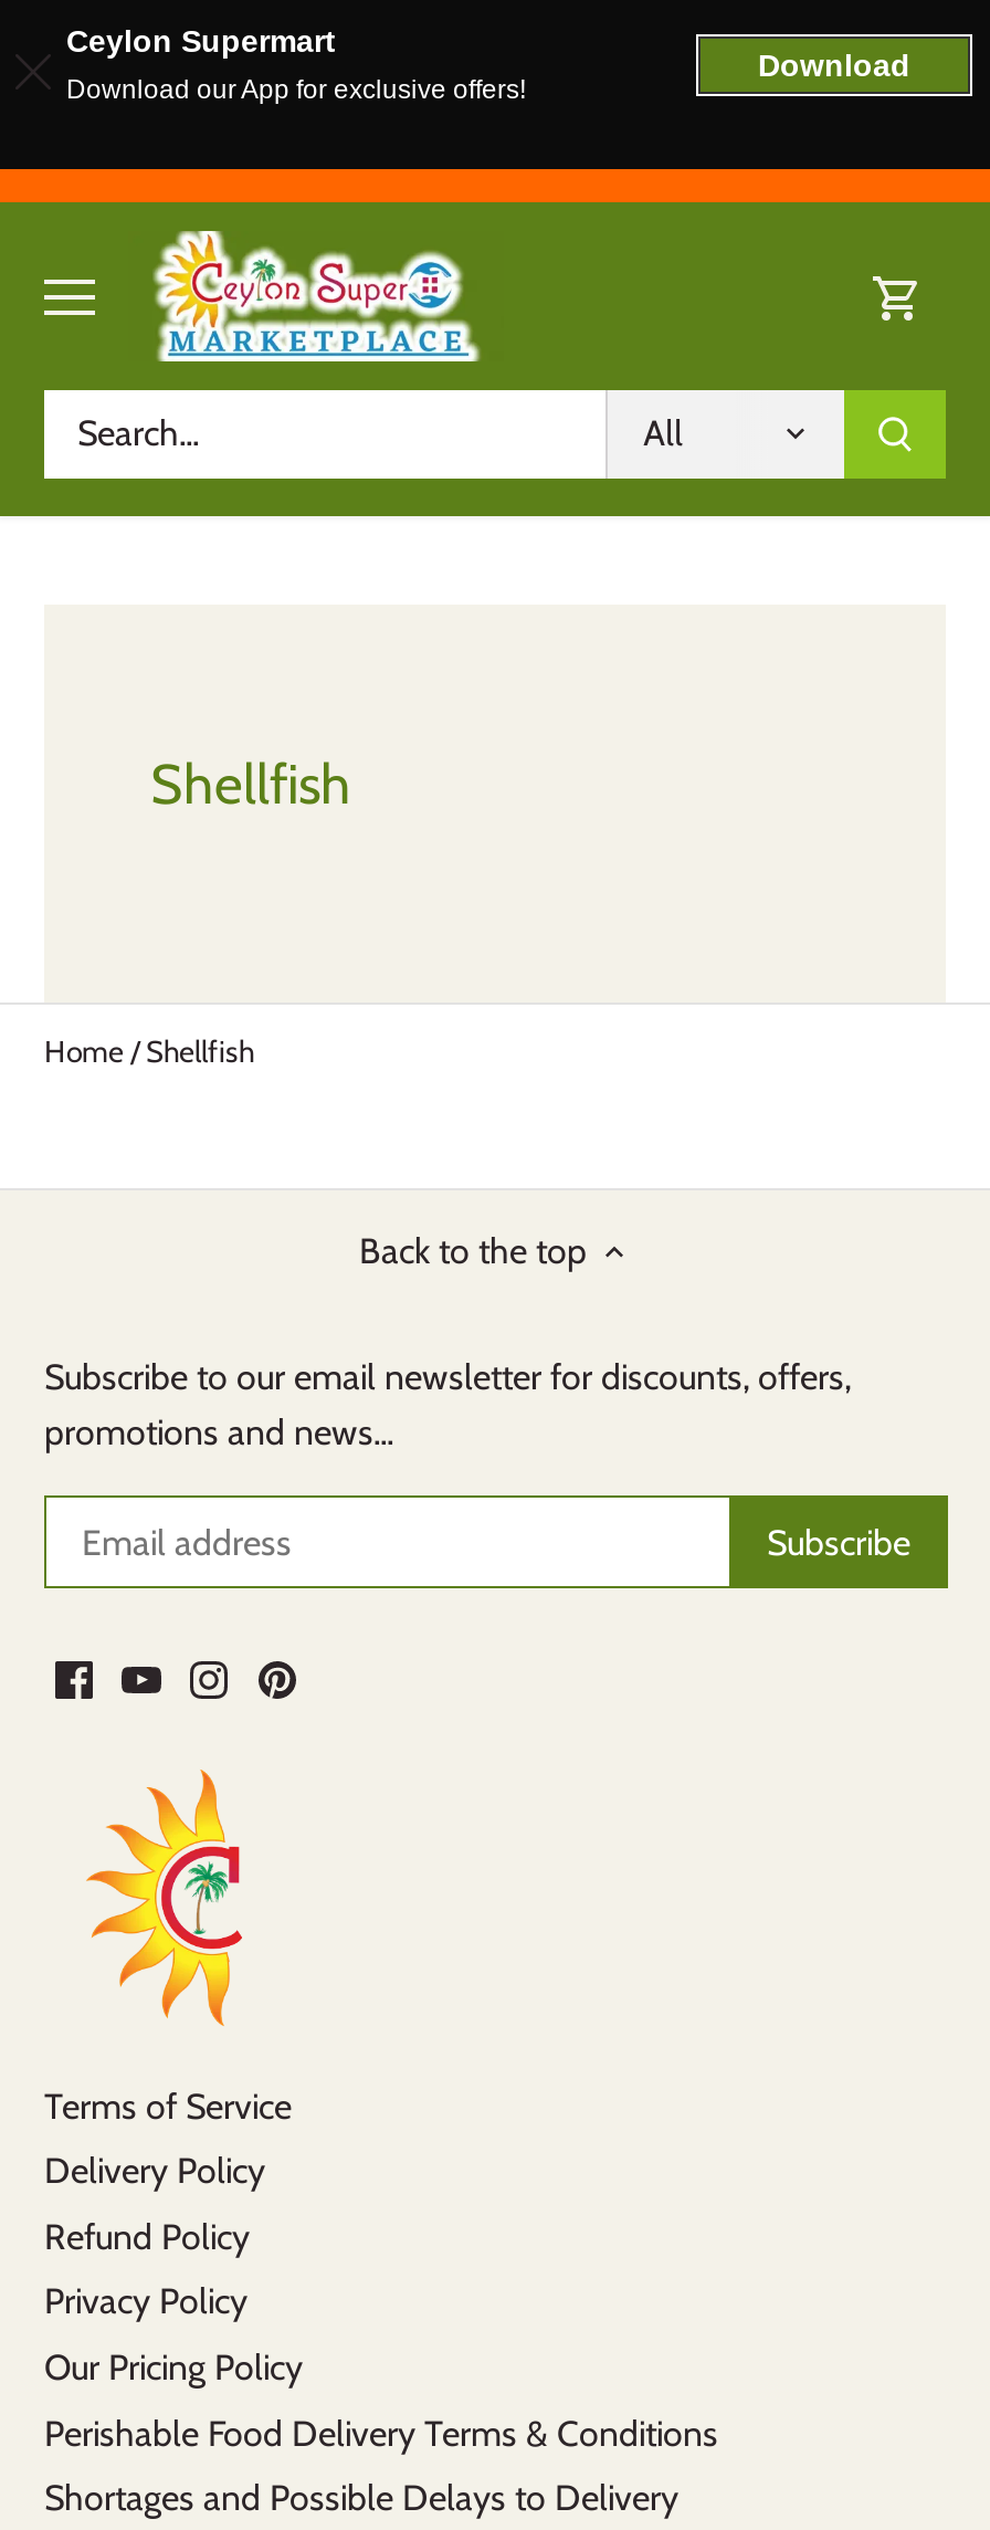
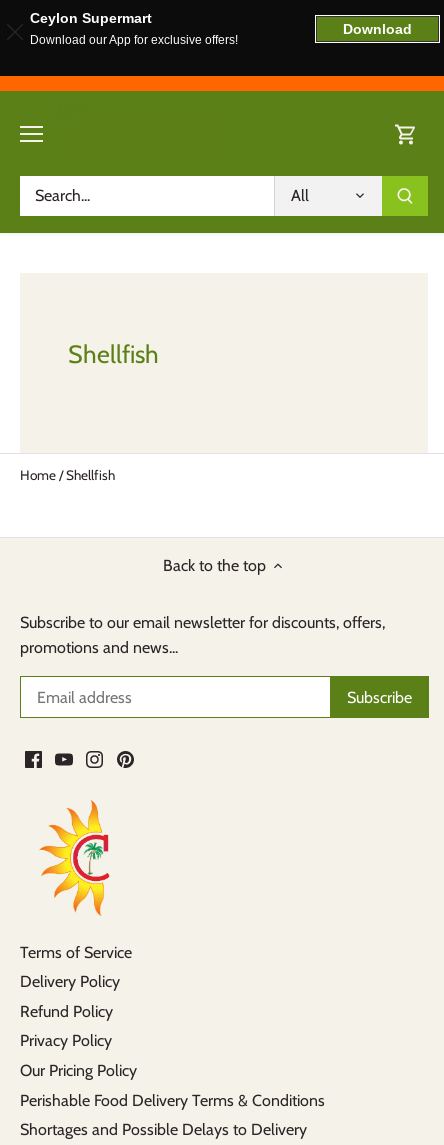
- [image]
